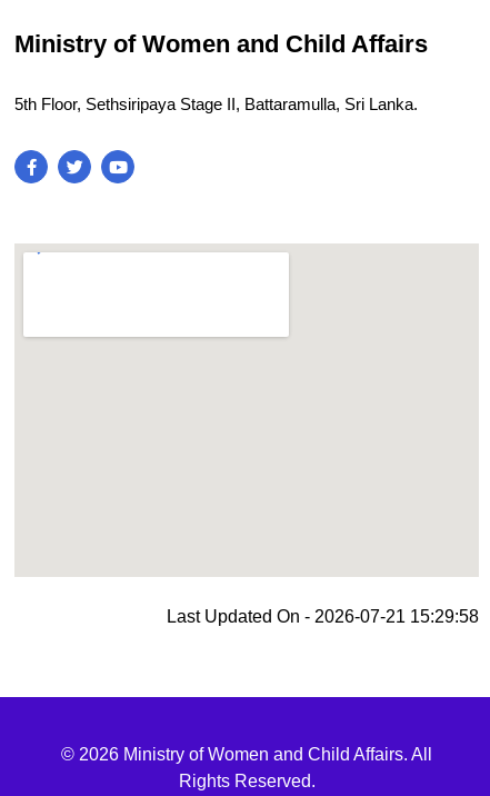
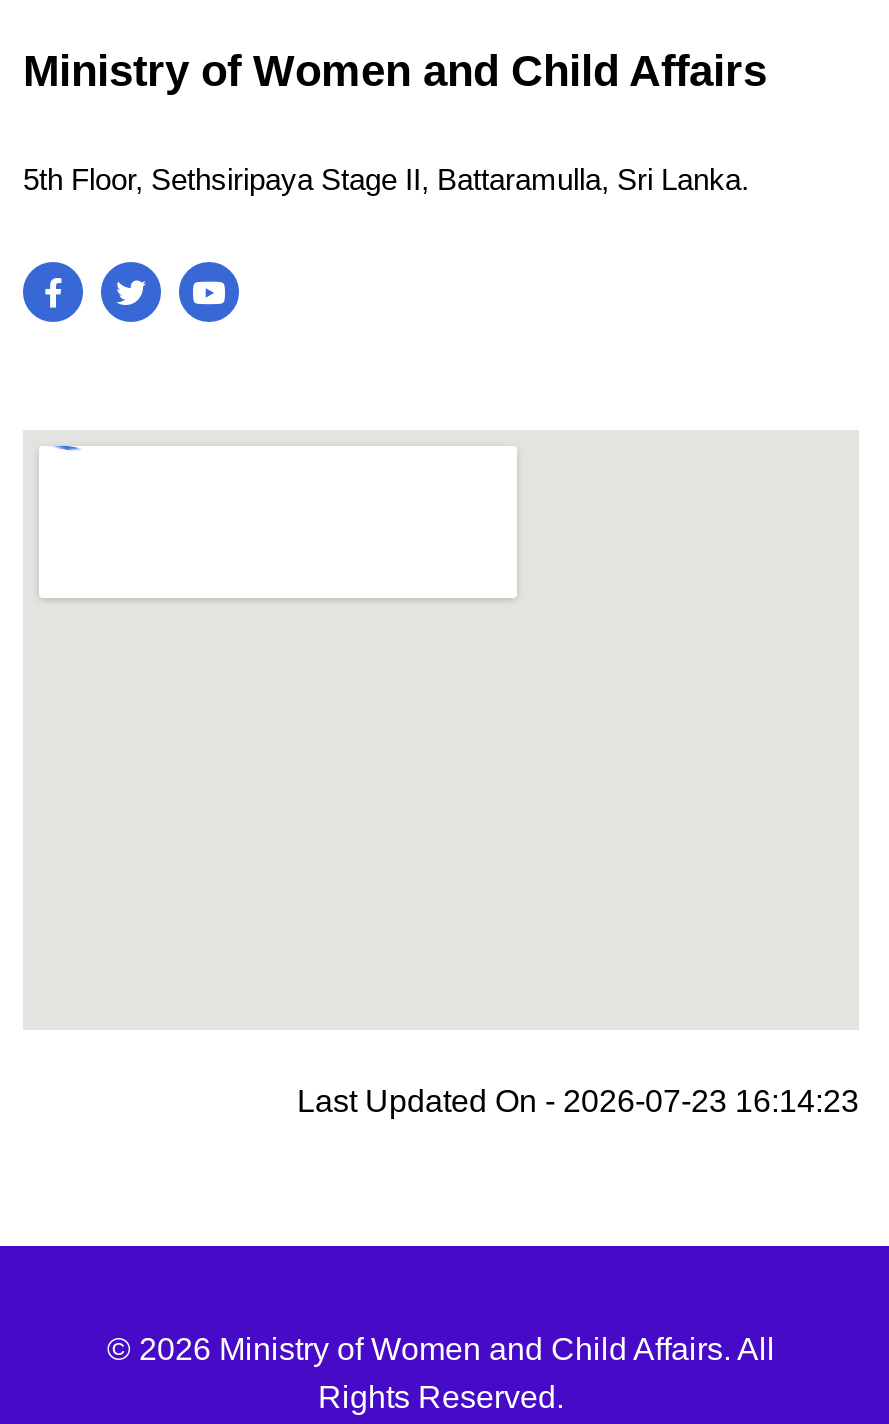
- Last Updated On - 2026-07-21 15:29:58
+ Last Updated On - 2026-07-23 16:14:23
